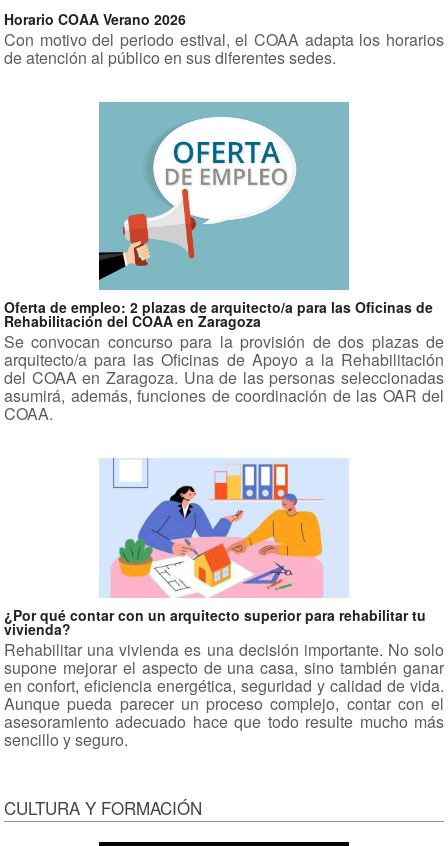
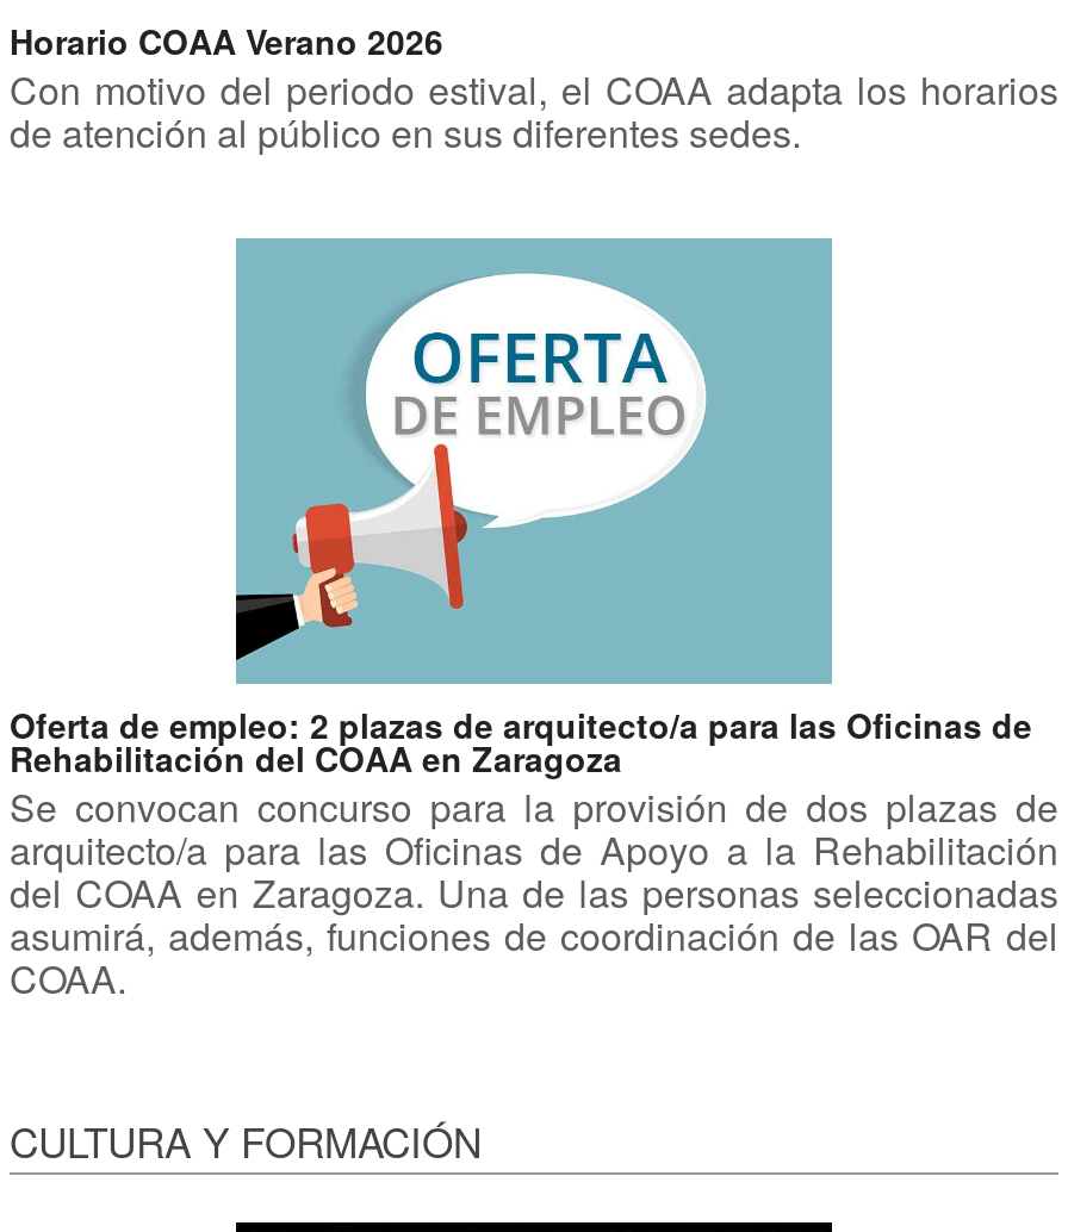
- [image]
- ¿Por qué contar con un arquitecto superior para rehabilitar tu
- vivienda?
- Rehabilitar una vivienda es una decisión importante. No solo
- supone mejorar el aspecto de una casa, sino también ganar
- en confort, eficiencia energética, seguridad y calidad de vida.
- Aunque pueda parecer un proceso complejo, contar con el
- asesoramiento adecuado hace que todo resulte mucho más
- sencillo y seguro.
